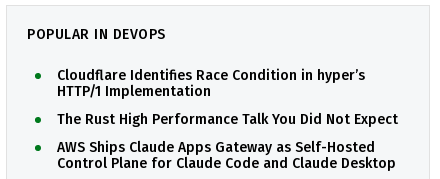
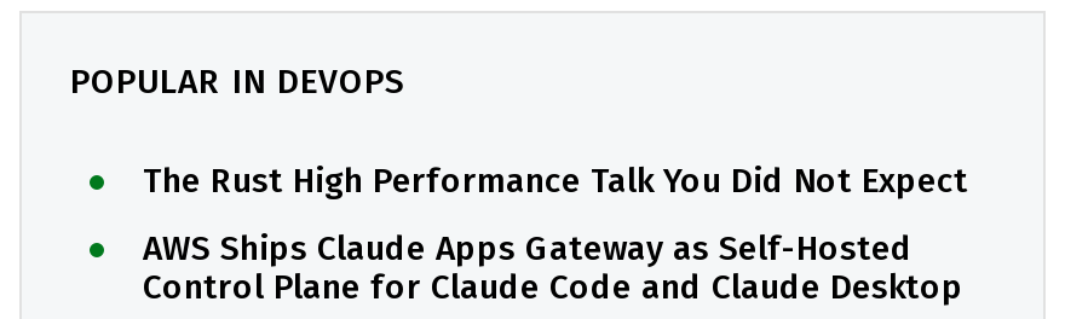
- Cloudflare Identifies Race Condition in hyper’s
- HTTP/1 Implementation
